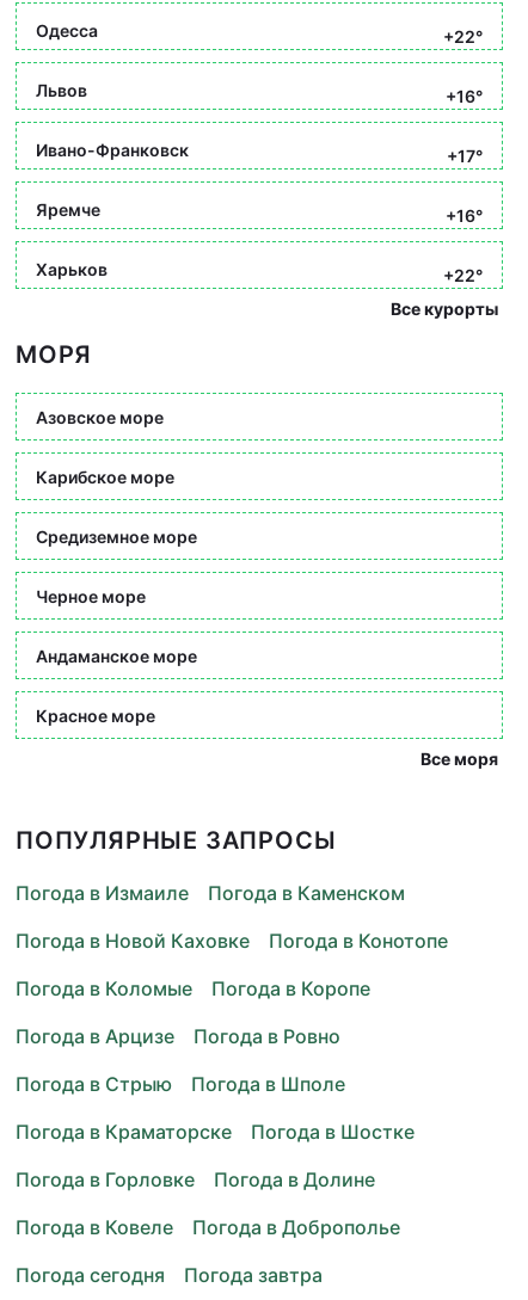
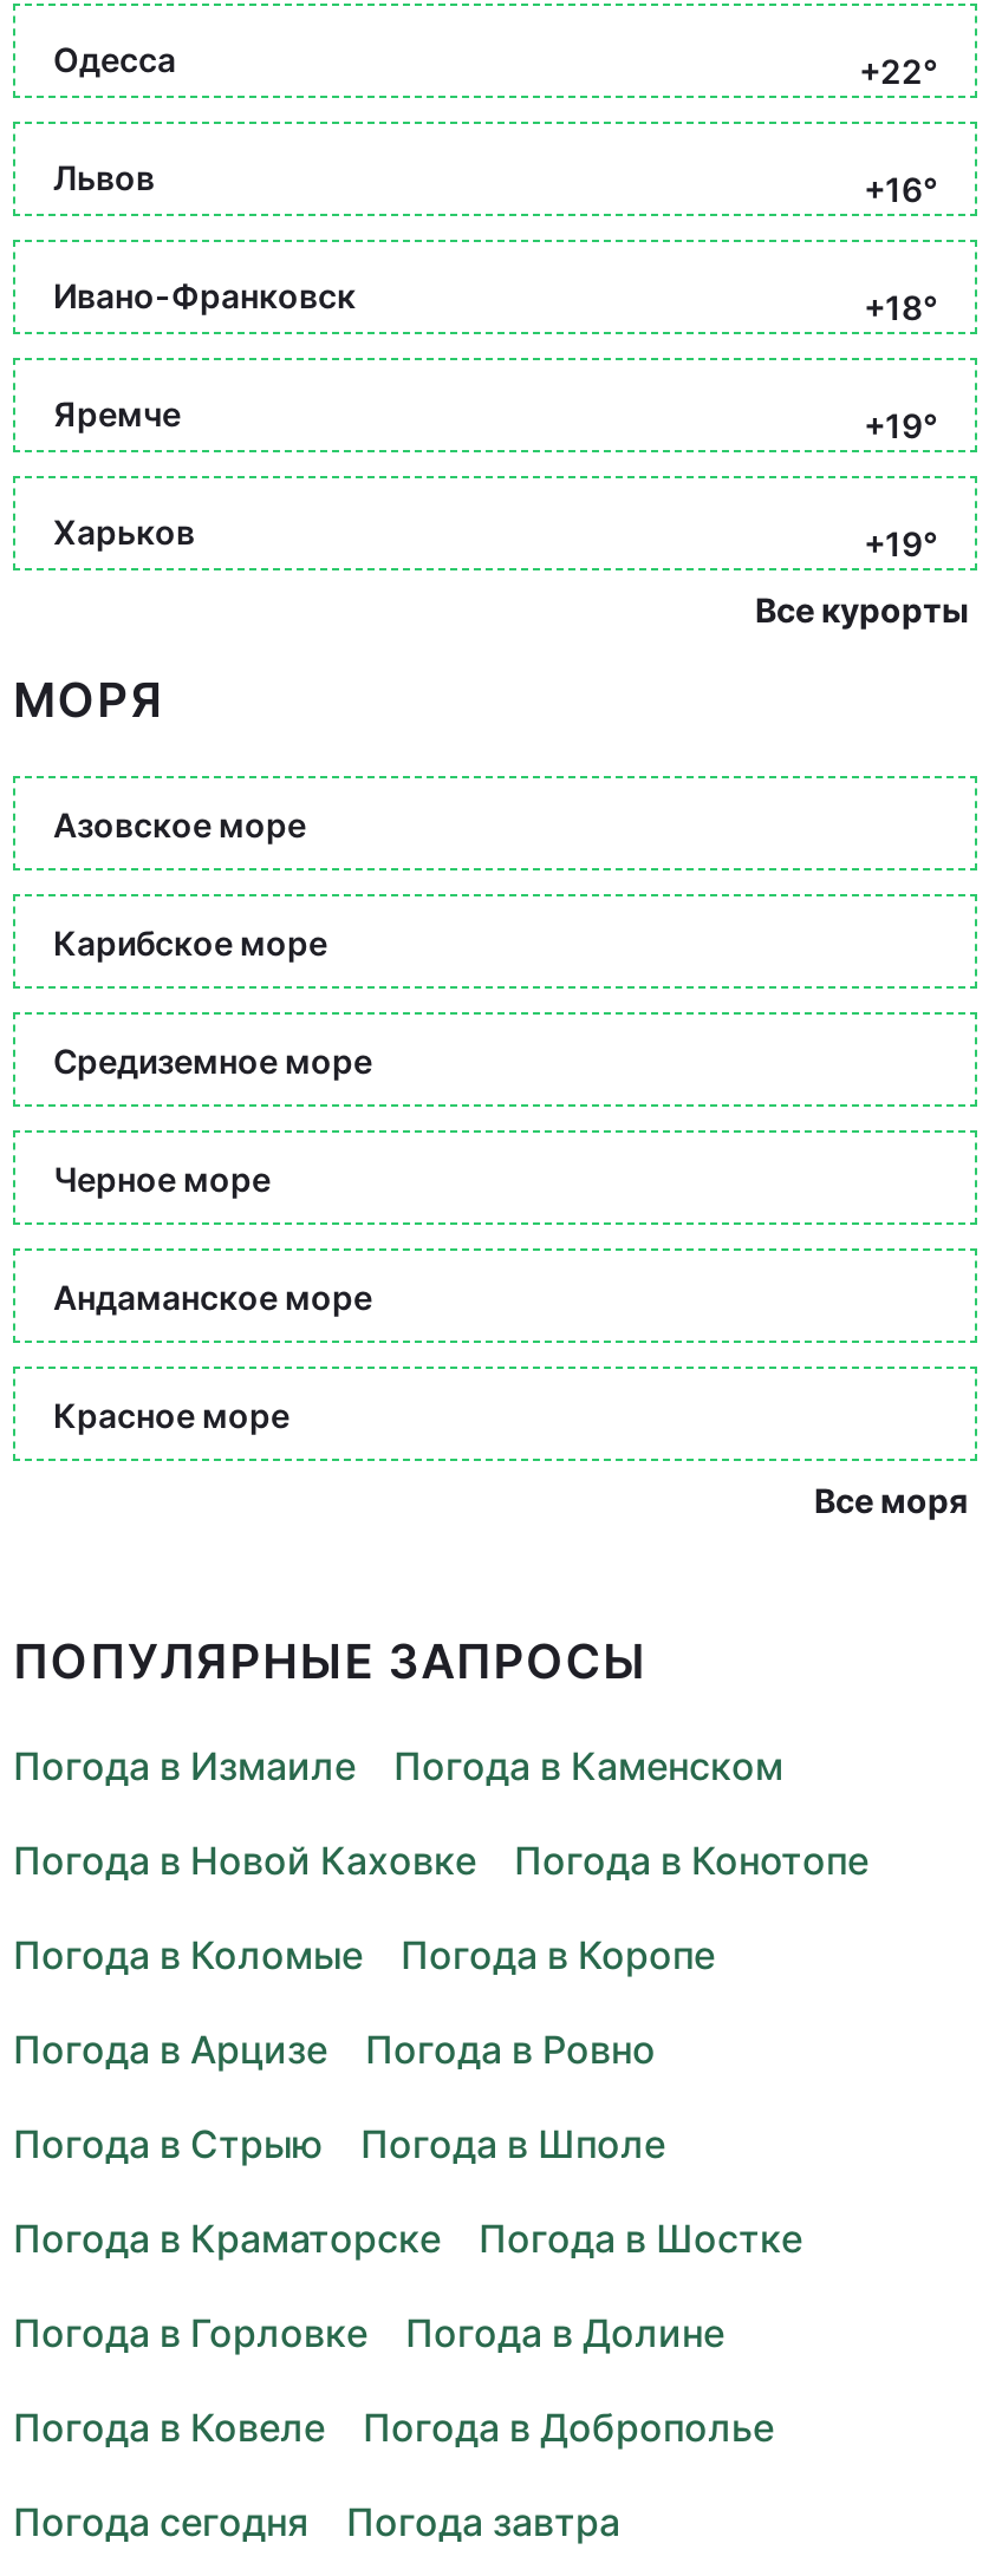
- +17°
+ +18°

- +16°
+ +19°

- +22°
+ +19°
